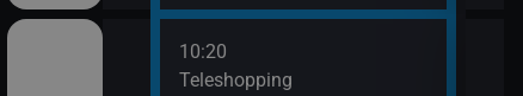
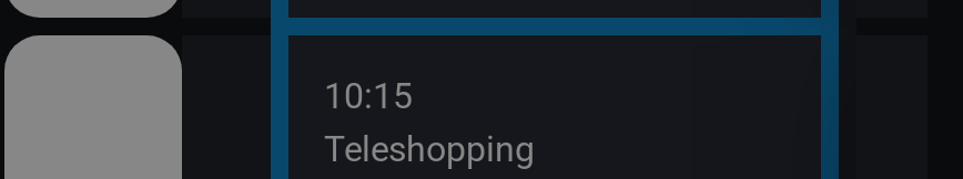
- 10:20
+ 10:15
